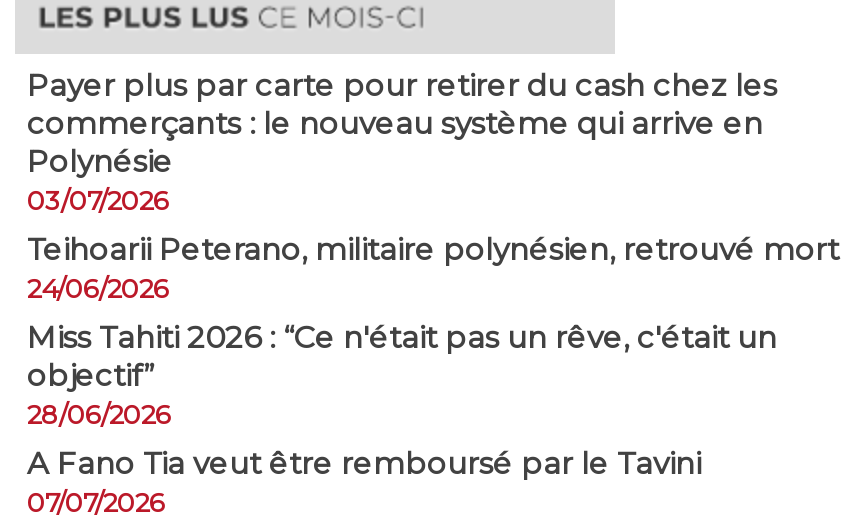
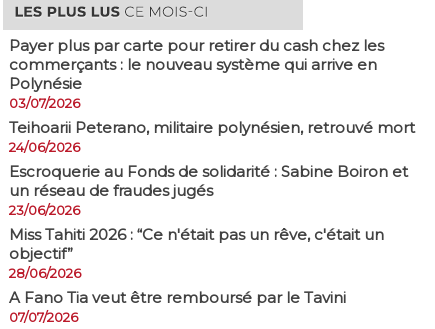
+ Escroquerie au Fonds de solidarité : Sabine Boiron et
+ un réseau de fraudes jugés
+ 23/06/2026
